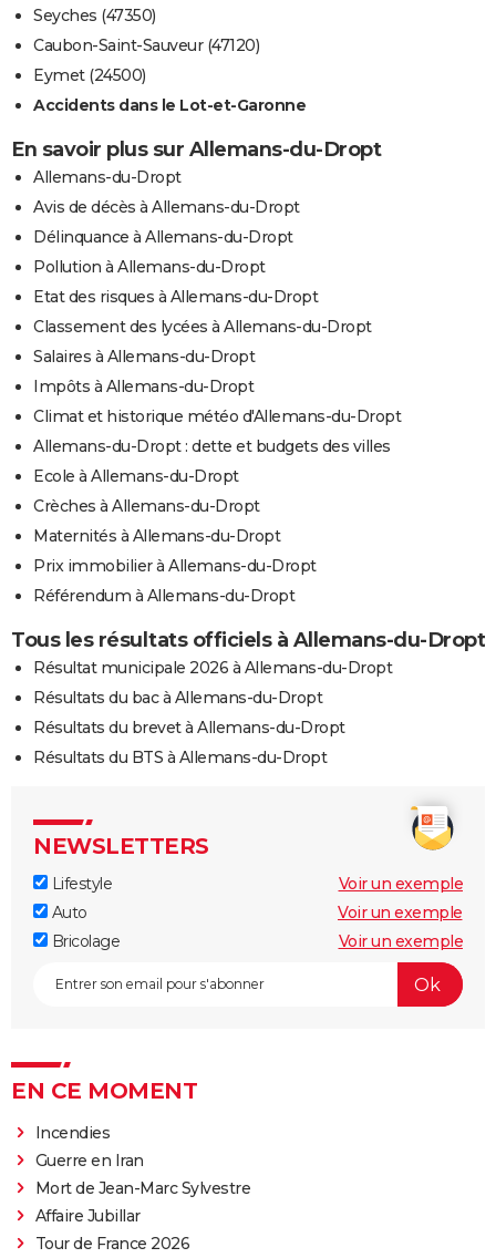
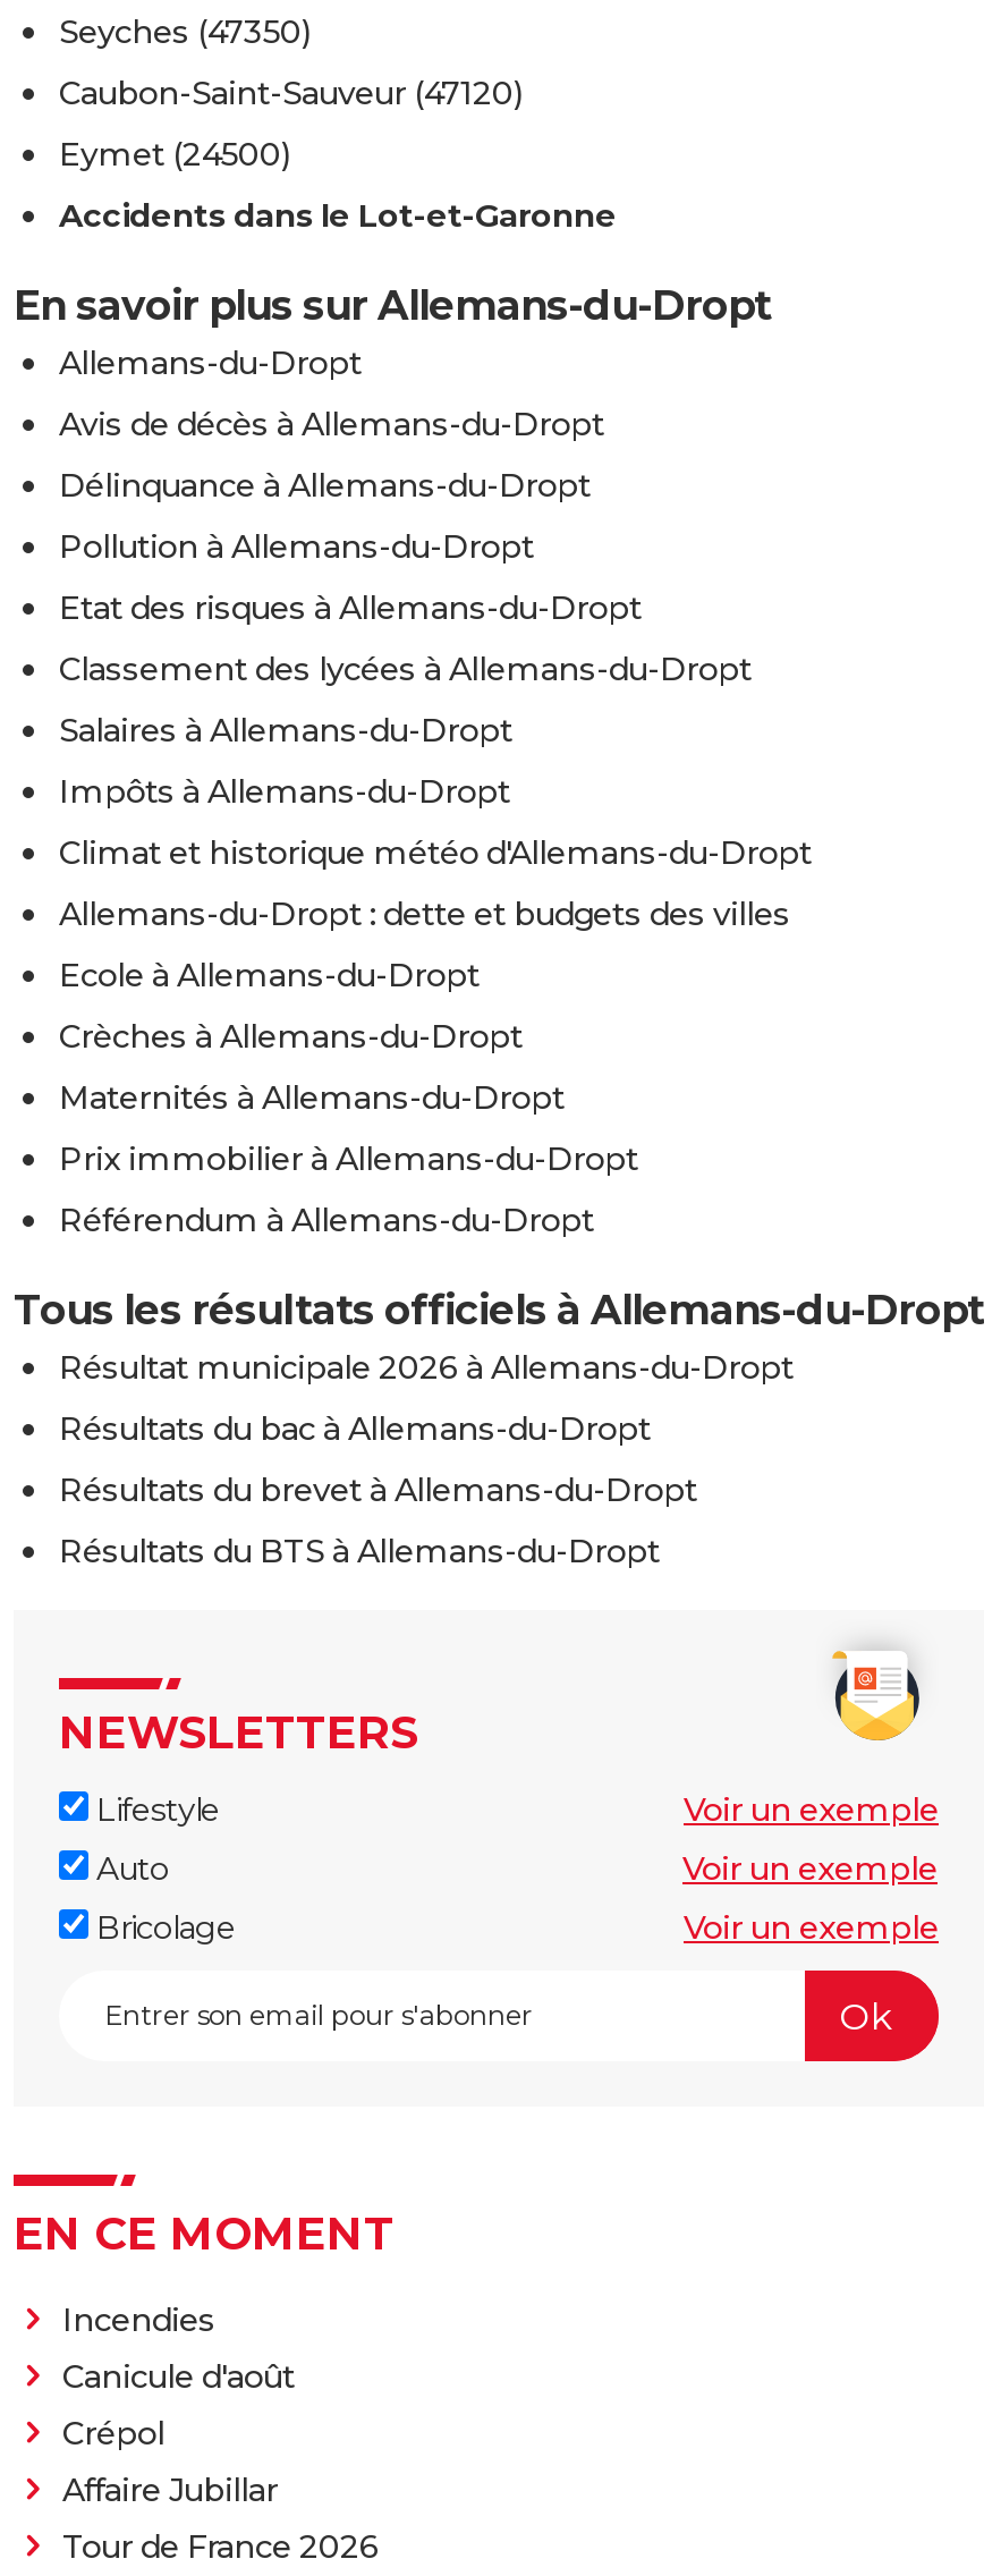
- Guerre en Iran
- Mort de Jean-Marc Sylvestre
+ Canicule d'août
+ Crépol
